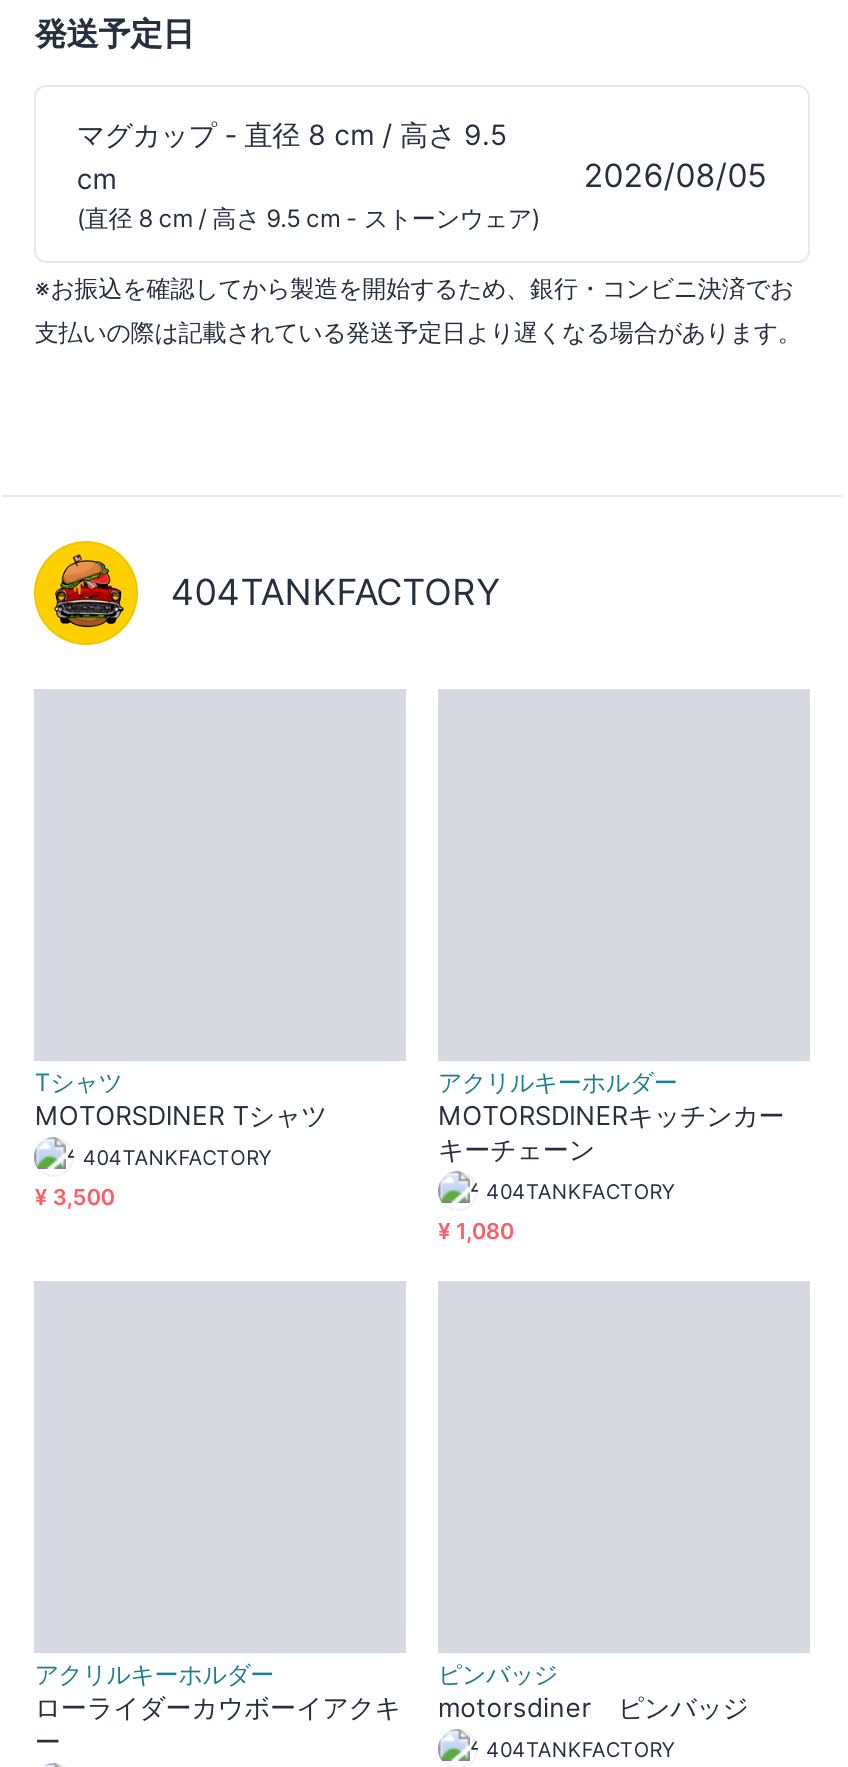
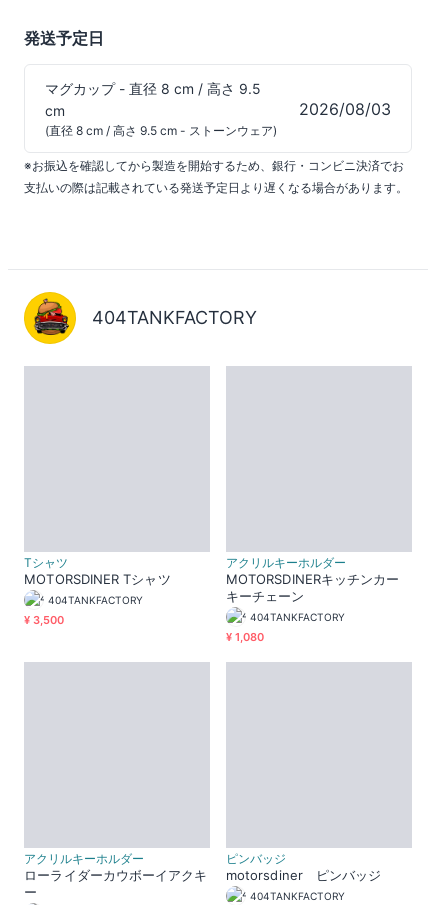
- 2026/08/05
+ 2026/08/03
